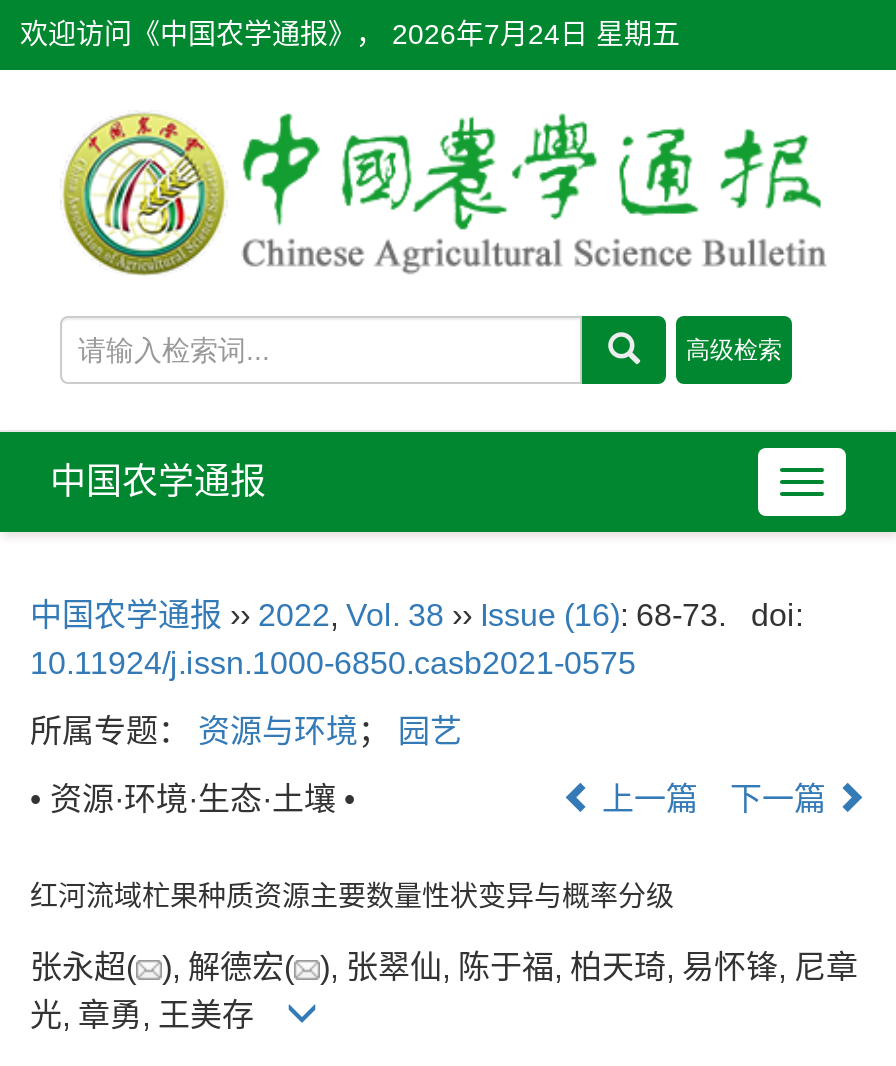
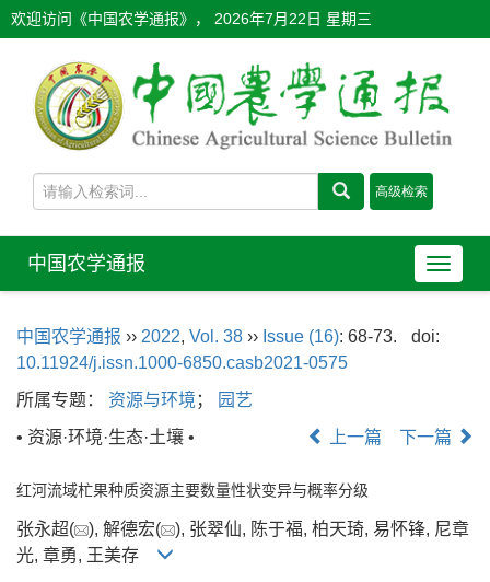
- 欢迎访问《中国农学通报》，2026年7月24日 星期五
+ 欢迎访问《中国农学通报》，2026年7月22日 星期三
